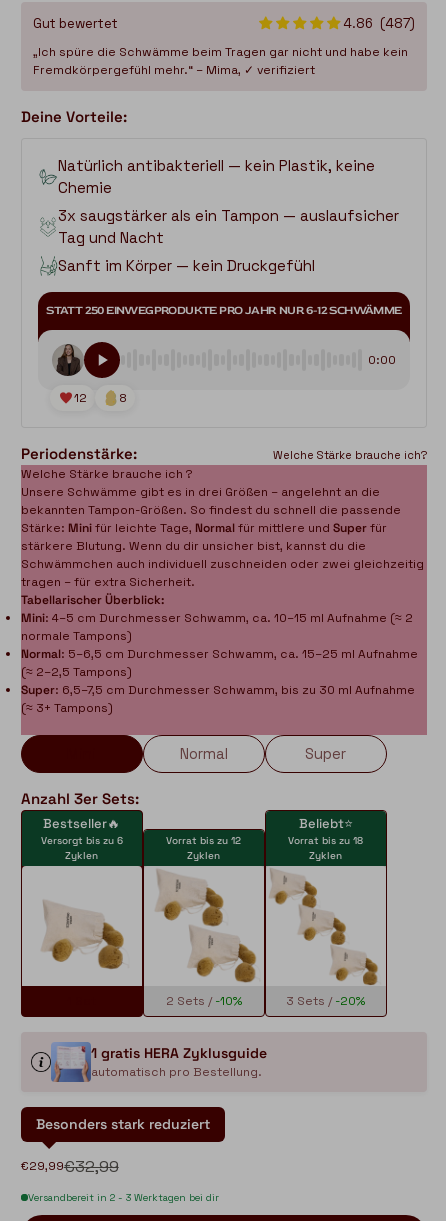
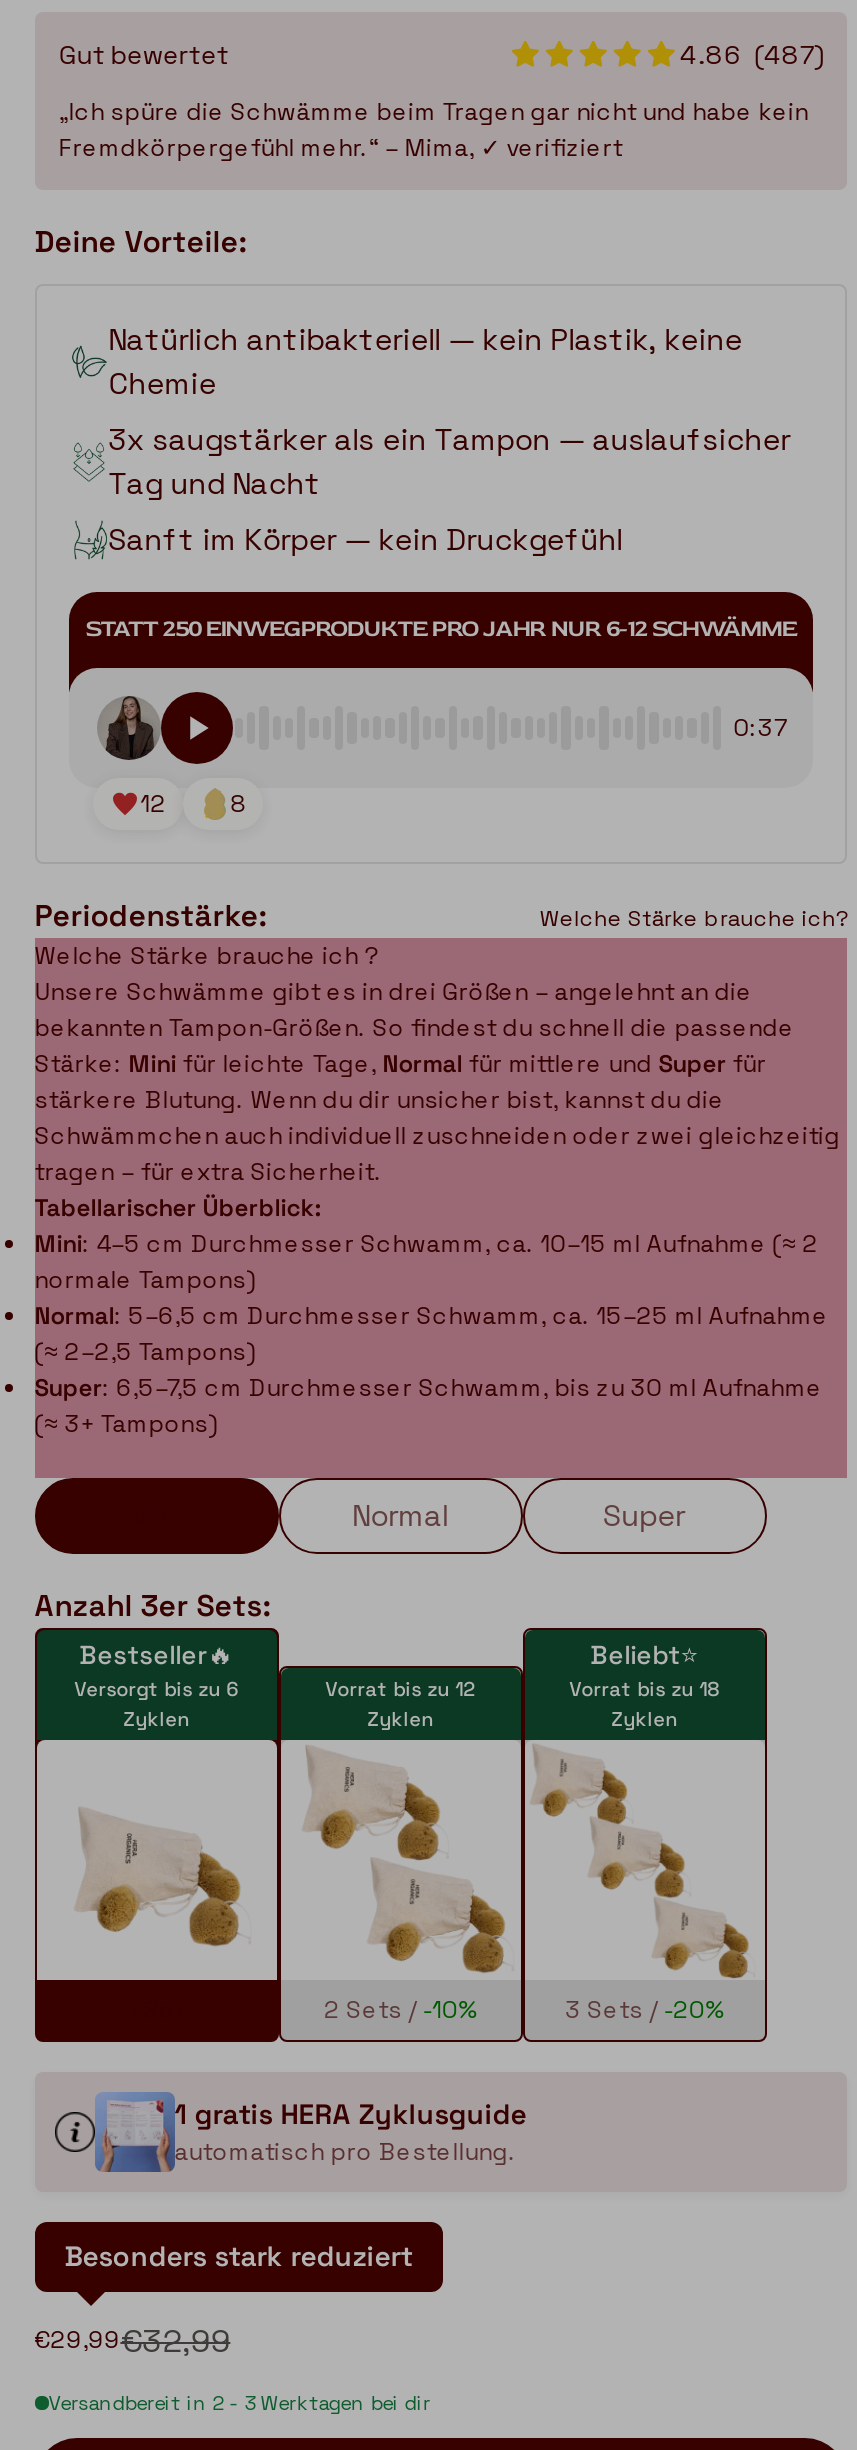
- 0:00
+ 0:37
